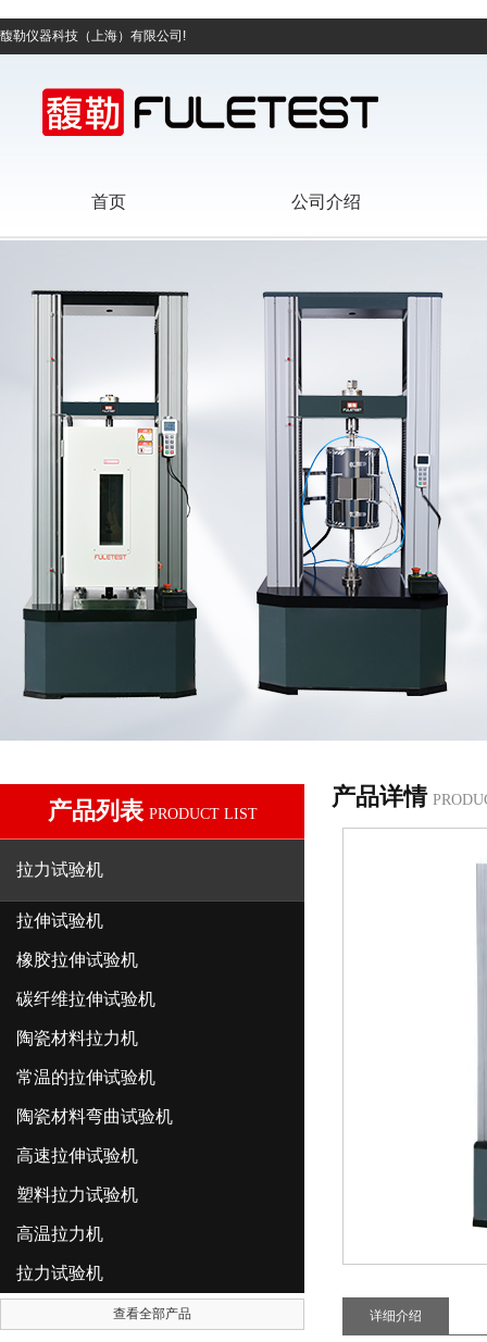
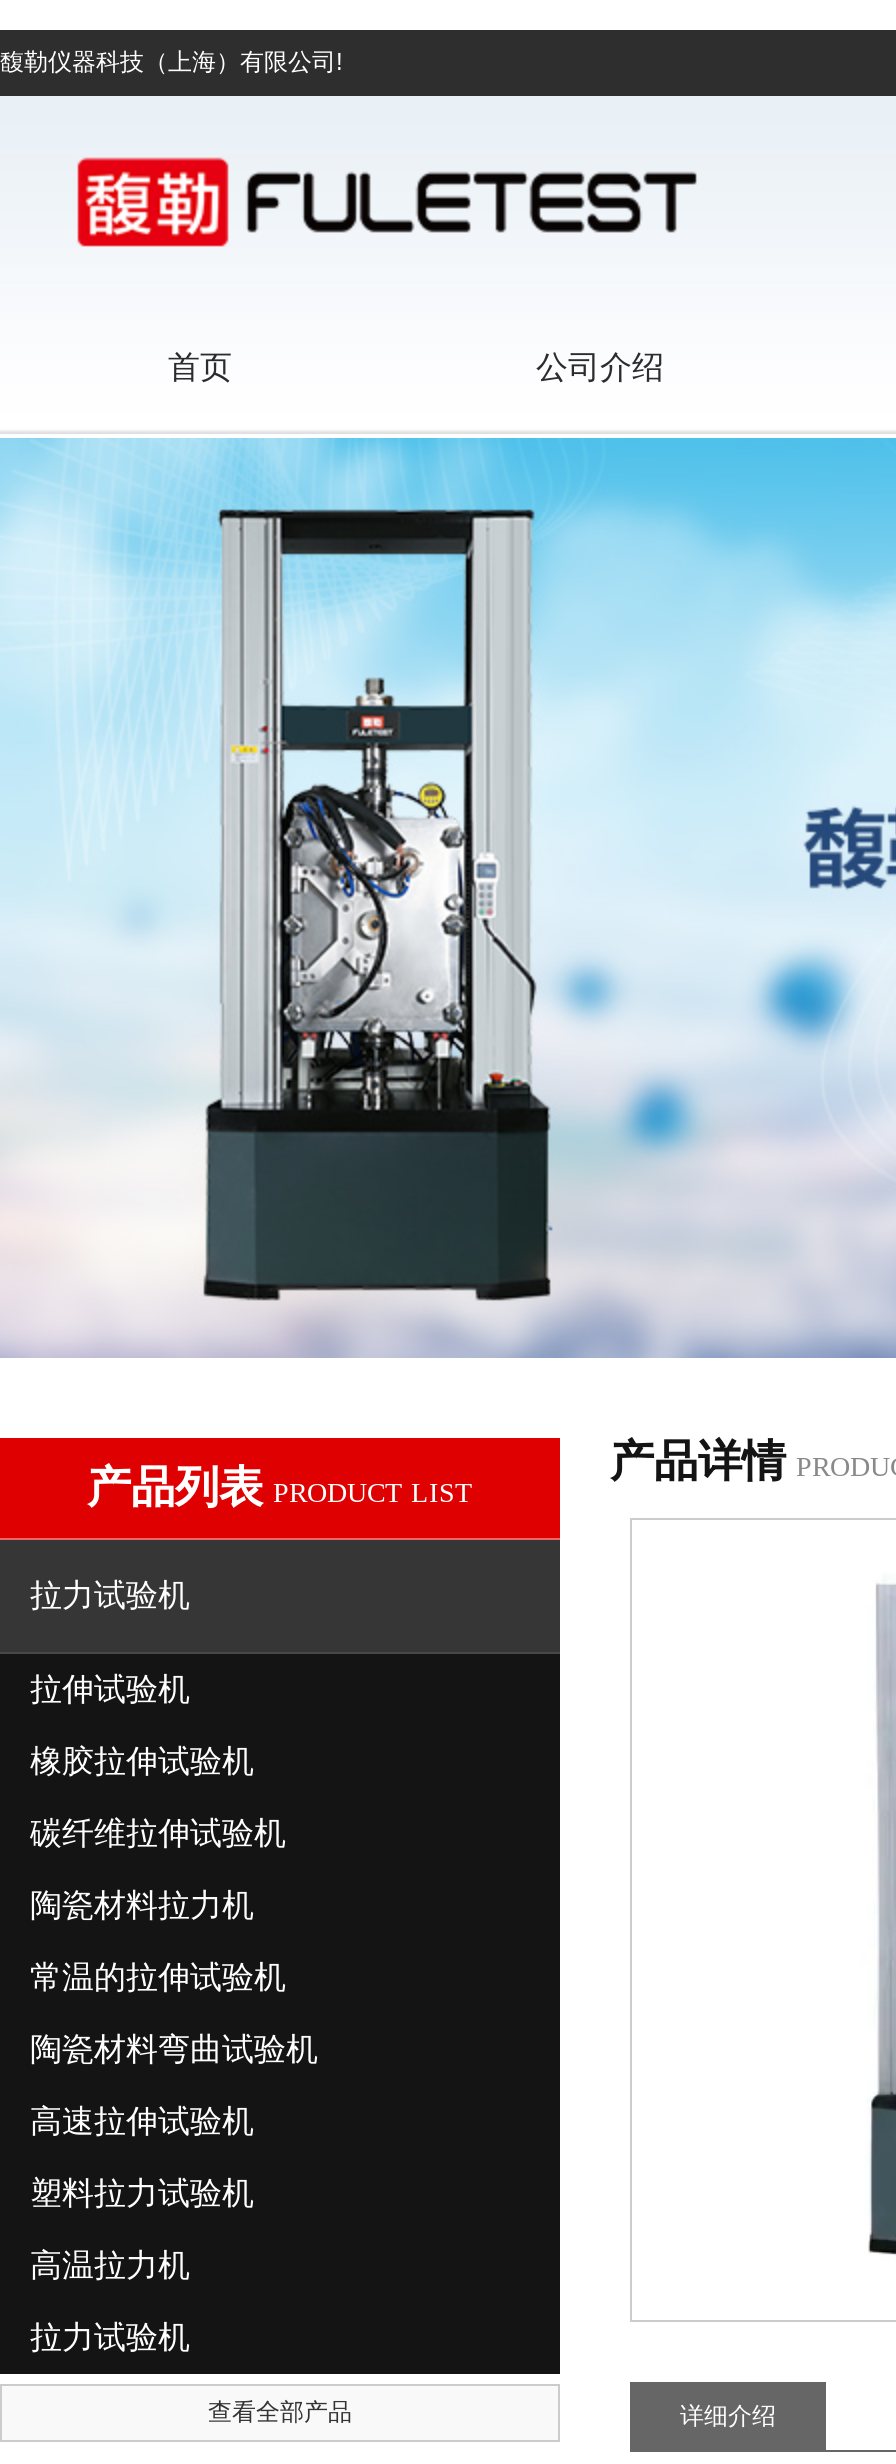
- [image]
+ [image]
